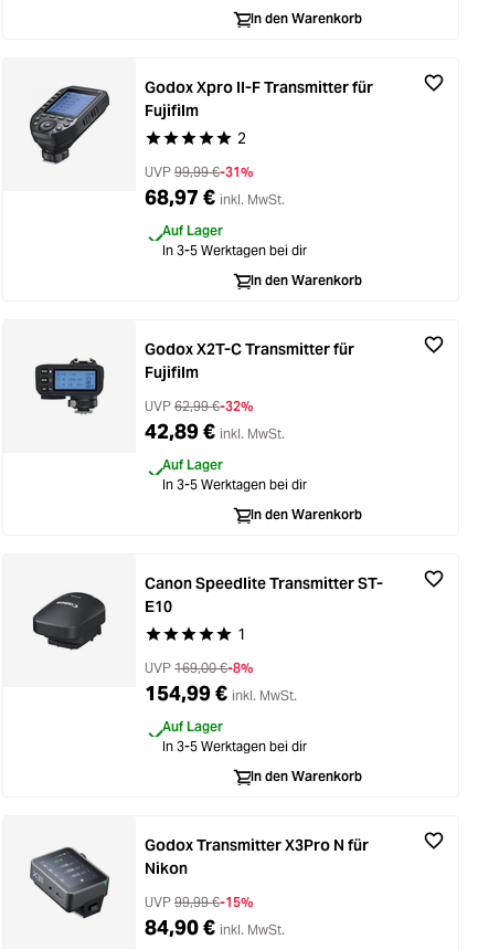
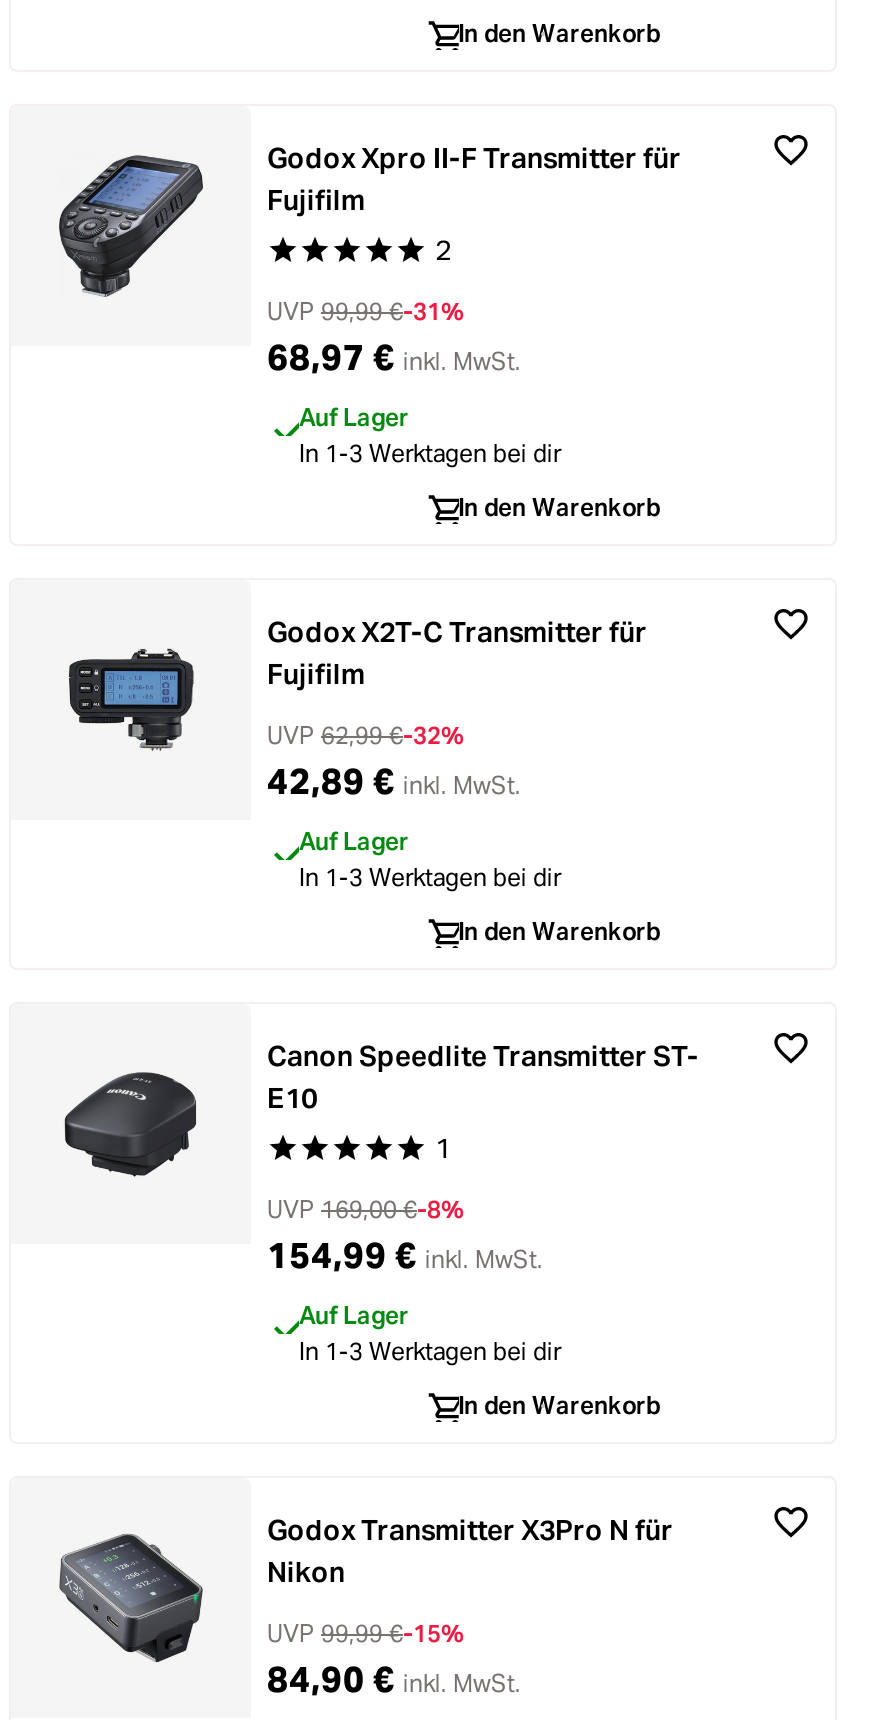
- In 3-5 Werktagen bei dir
+ In 1-3 Werktagen bei dir

- In 3-5 Werktagen bei dir
+ In 1-3 Werktagen bei dir

- In 3-5 Werktagen bei dir
+ In 1-3 Werktagen bei dir
